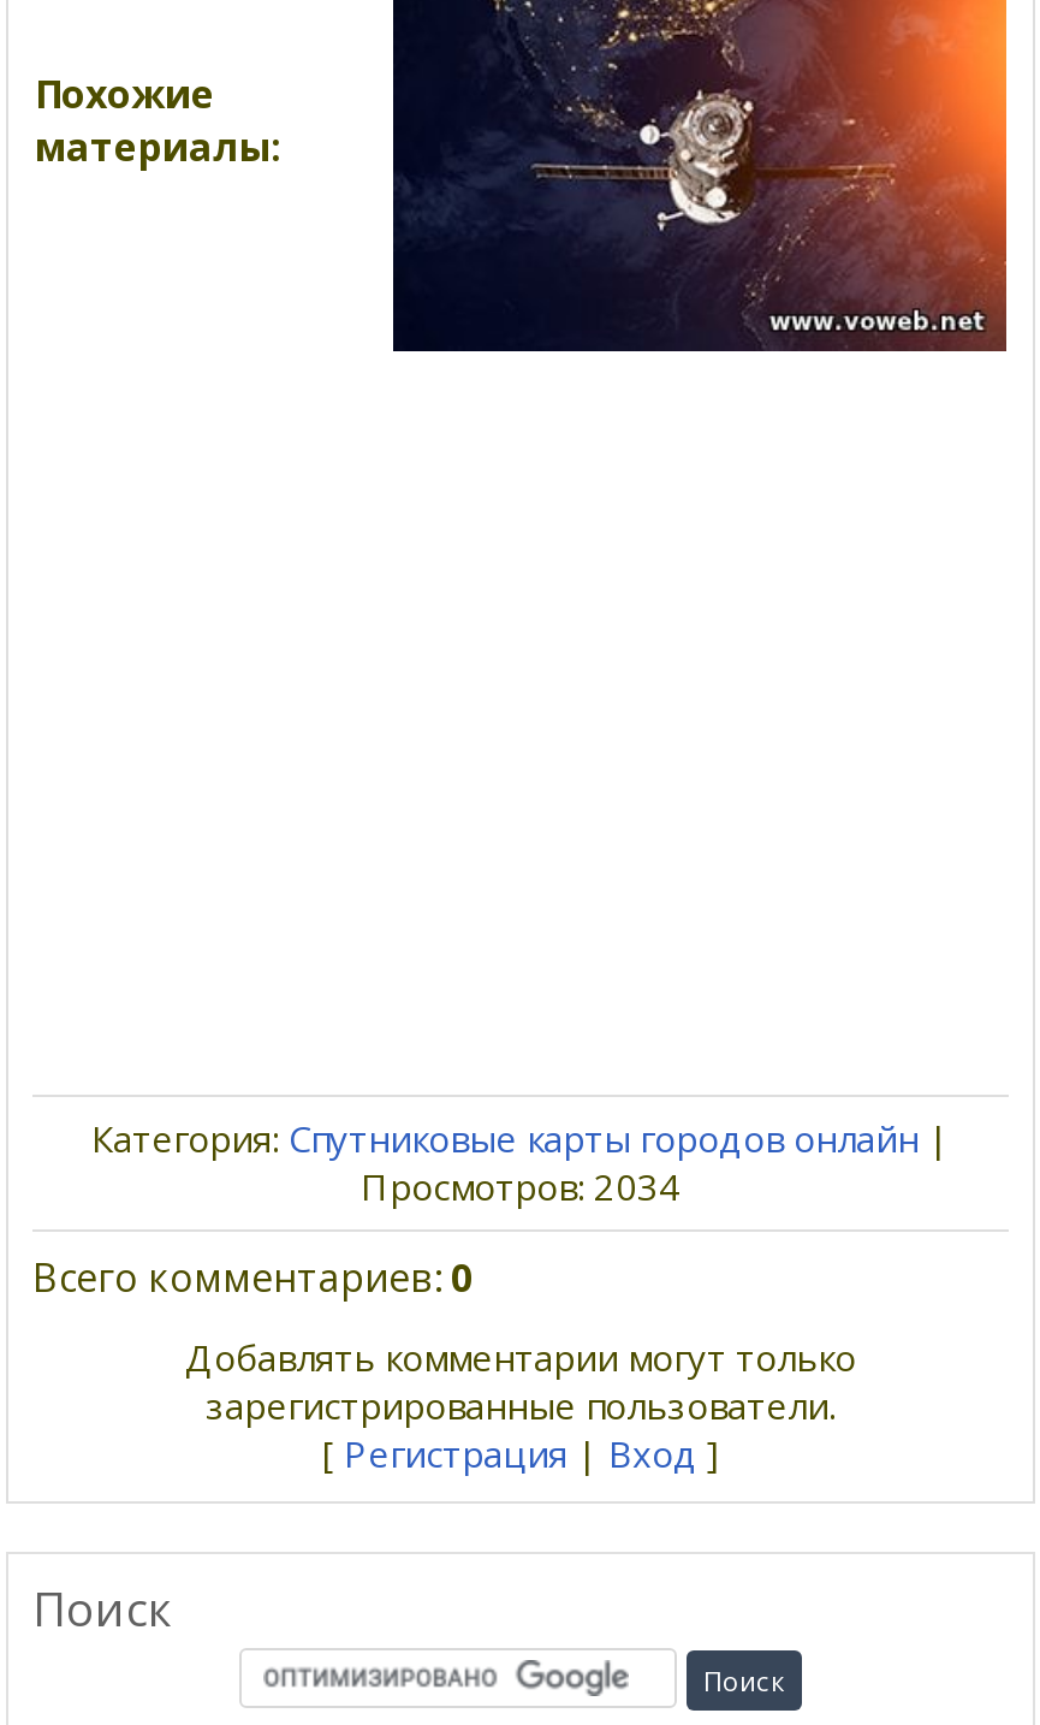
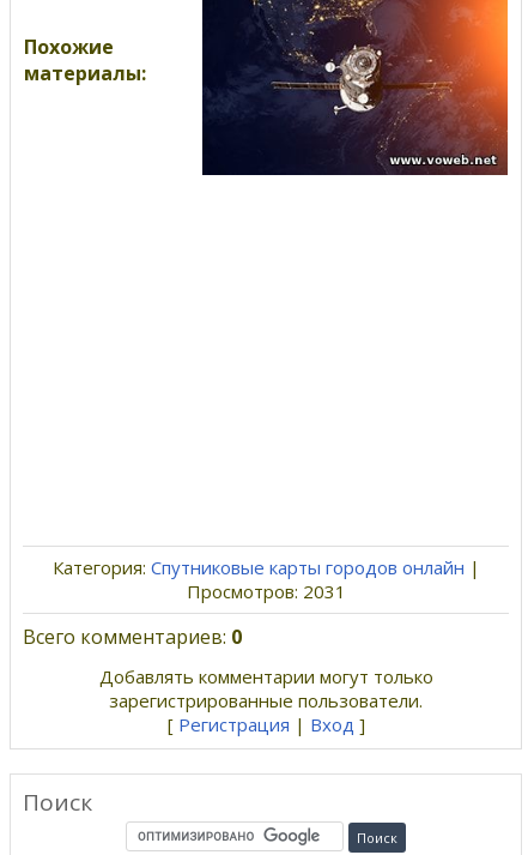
- Просмотров: 2034
+ Просмотров: 2031
